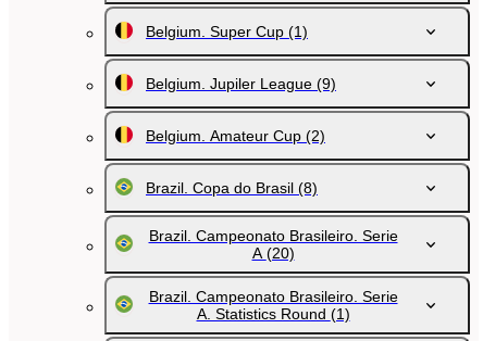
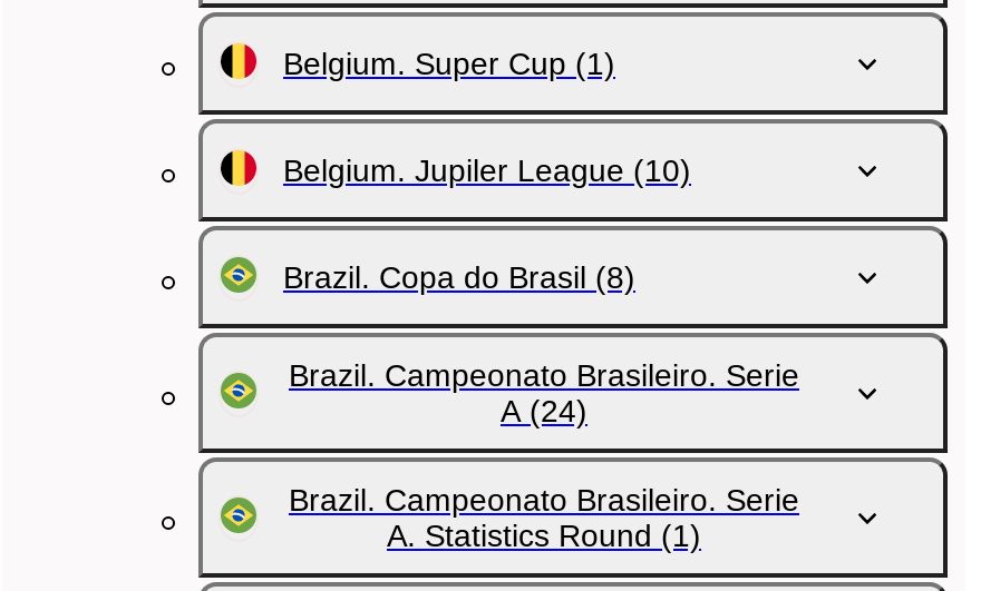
- Belgium. Jupiler League (9)
- Belgium. Amateur Cup (2)
+ Belgium. Jupiler League (10)

- A (20)
+ A (24)
